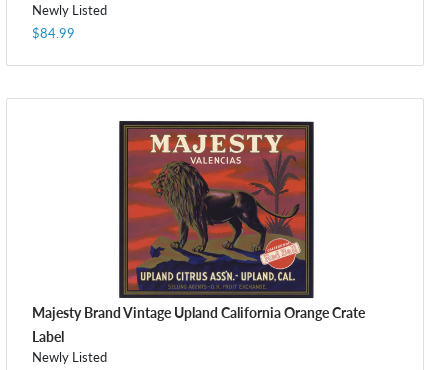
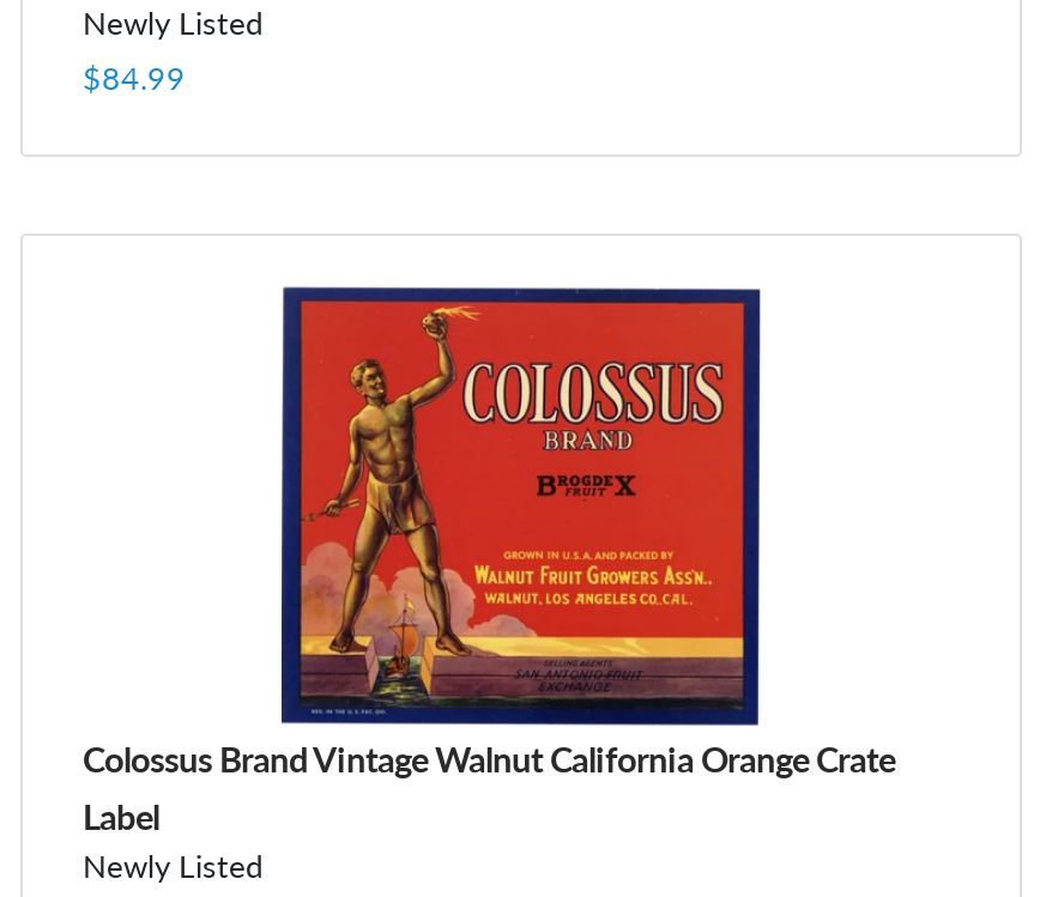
- [image]
- Majesty Brand Vintage Upland California Orange Crate
+ [image]
+ Colossus Brand Vintage Walnut California Orange Crate
